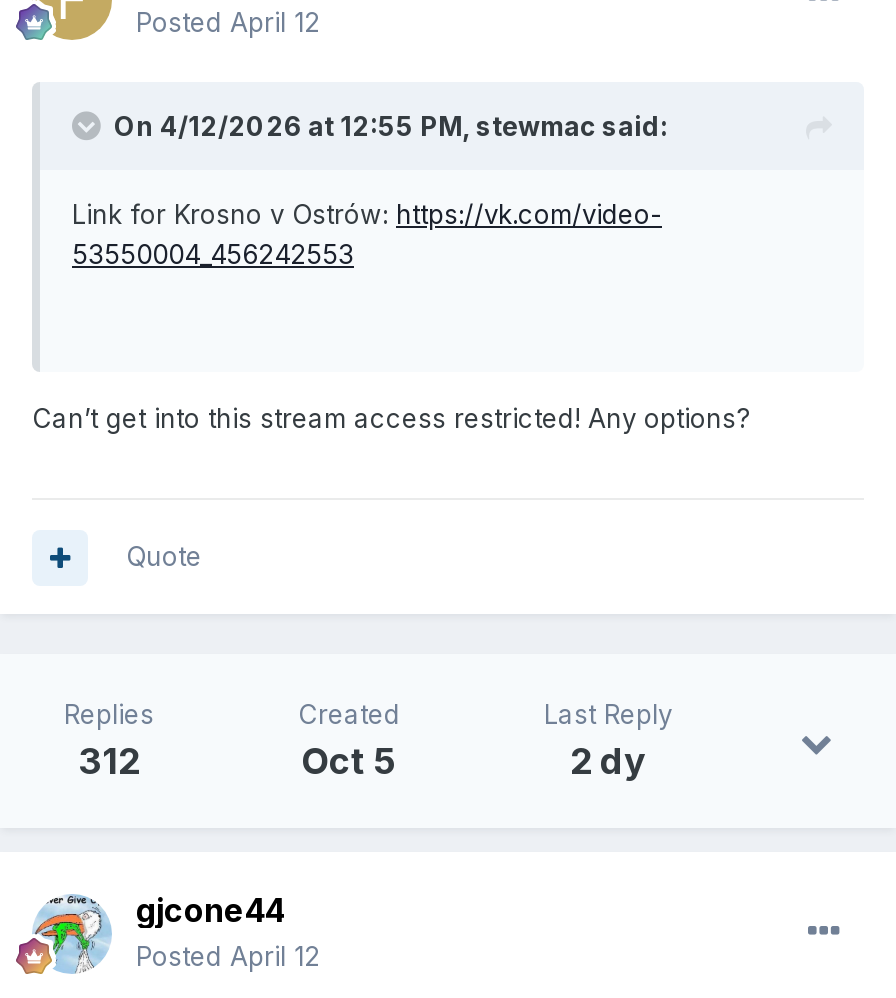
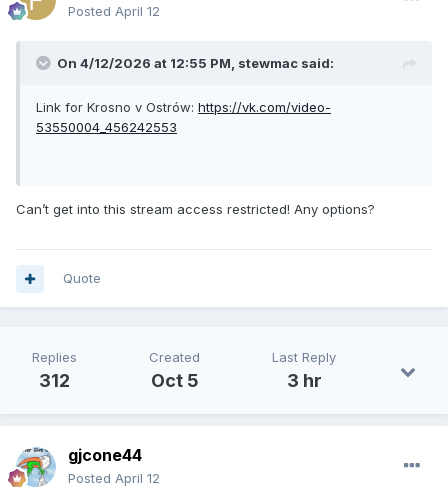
- 2 dy
+ 3 hr
